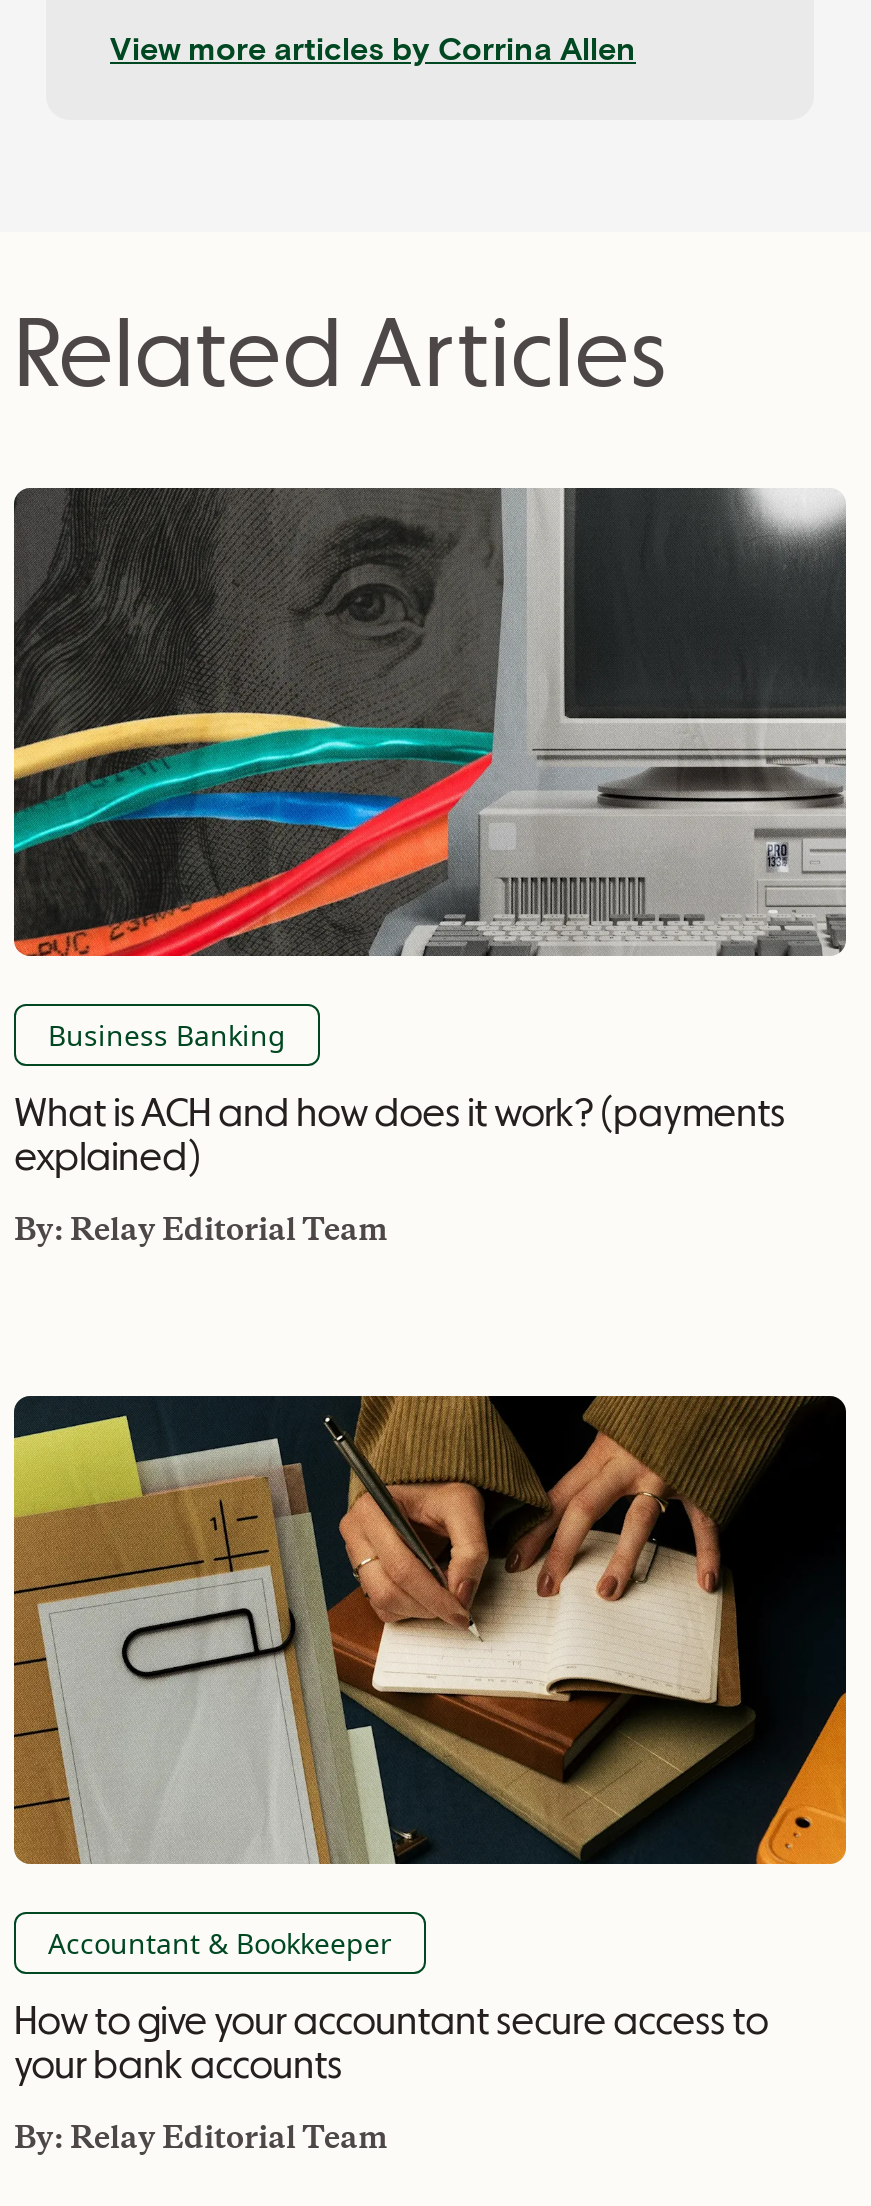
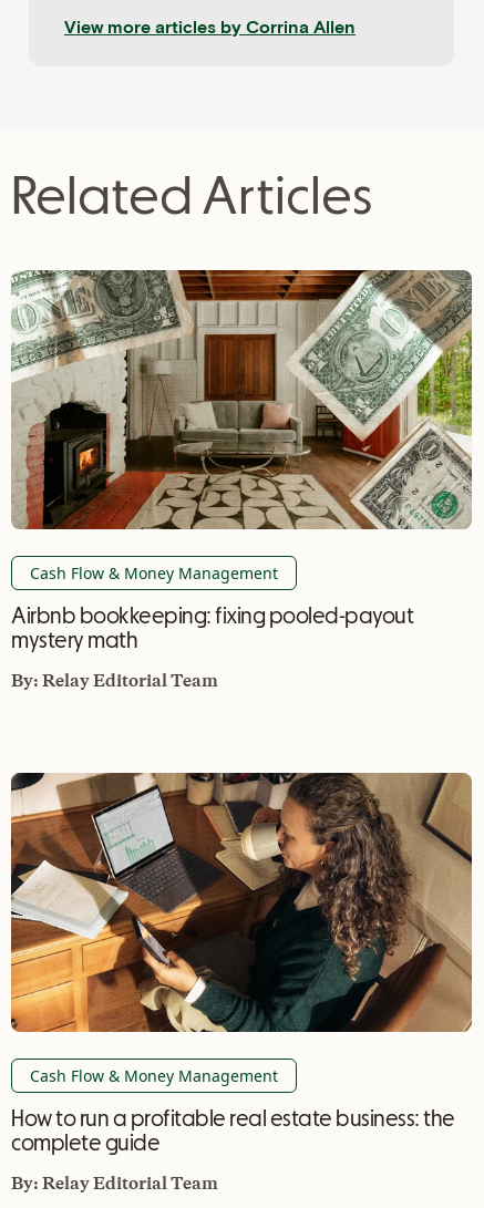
- [image]
- Business Banking
+ [image]
+ Cash Flow & Money Management

- What is ACH and how does it work? (payments
- explained)
+ Airbnb bookkeeping: fixing pooled-payout
+ mystery math

- [image]
- Accountant & Bookkeeper
+ [image]
+ Cash Flow & Money Management

- How to give your accountant secure access to
- your bank accounts
+ How to run a profitable real estate business: the
+ complete guide
